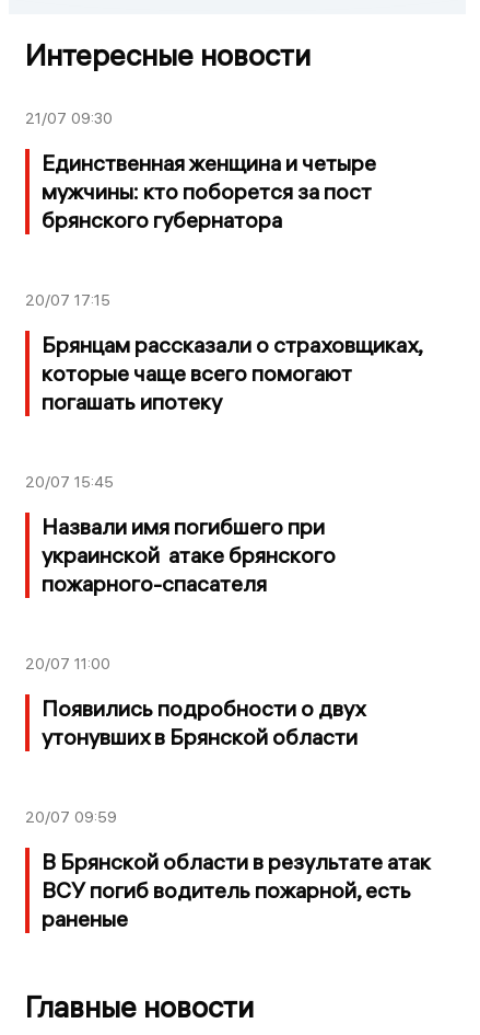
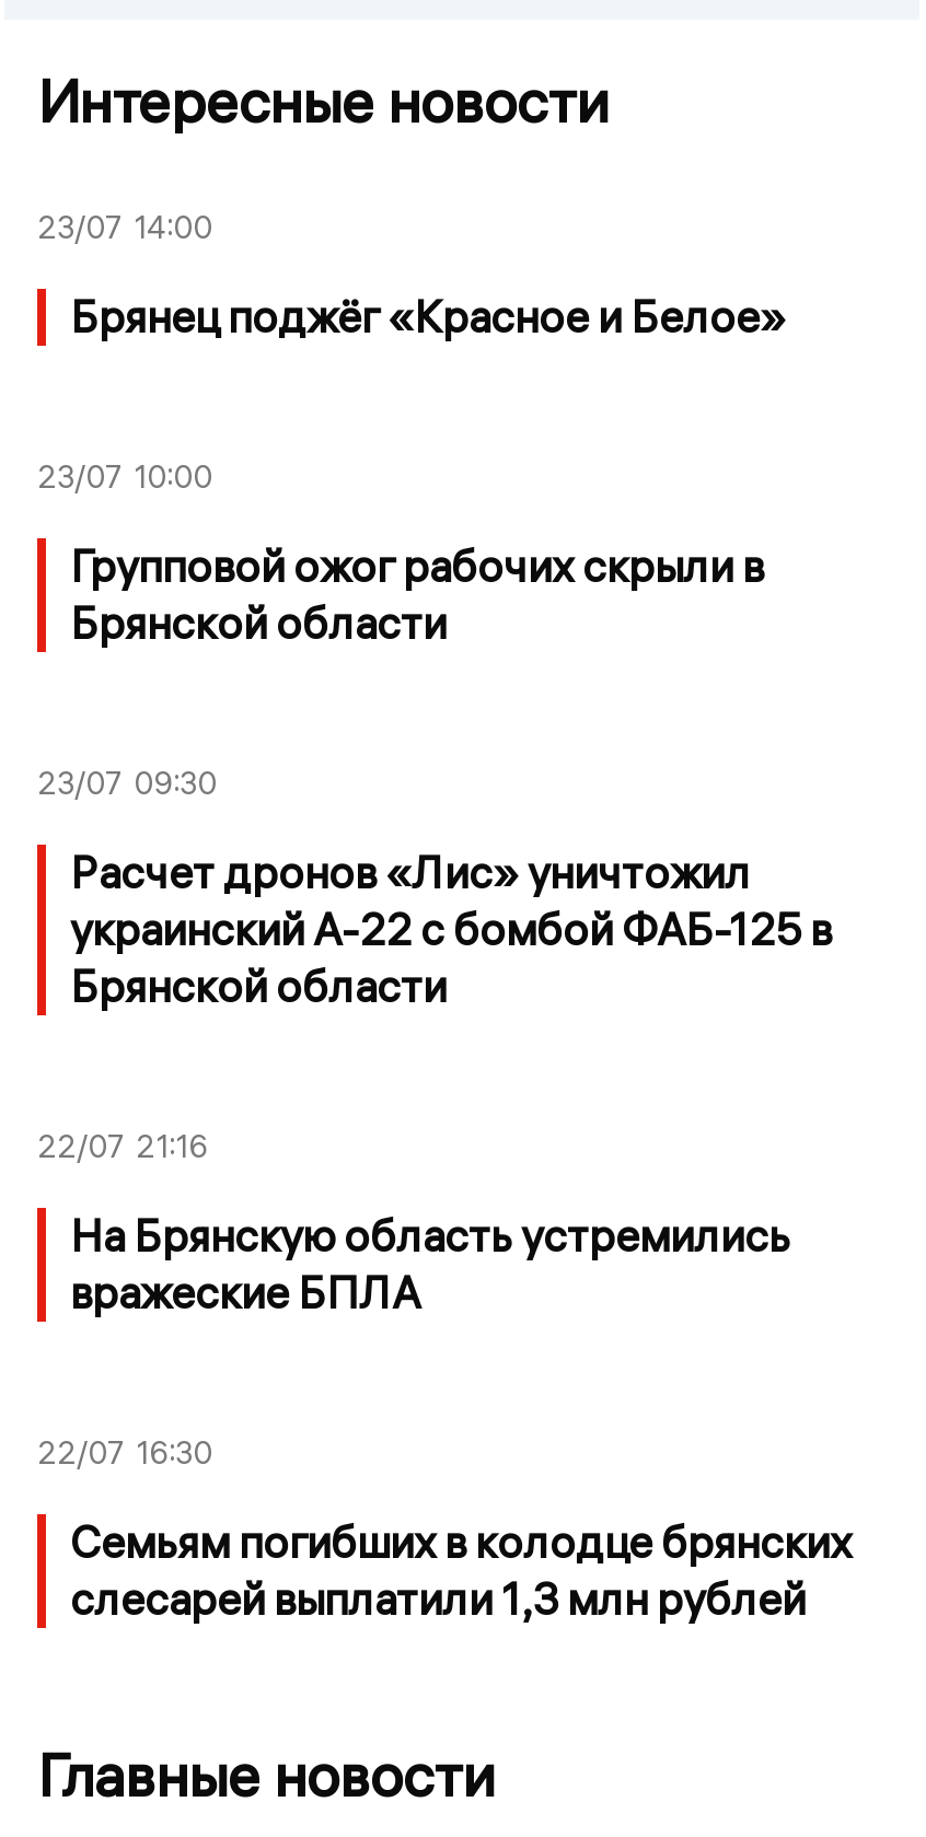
- 21/07 09:30
+ 23/07 14:00

- Единственная женщина и четыре
- мужчины: кто поборется за пост
- брянского губернатора
+ Брянец поджёг «Красное и Белое»

- 20/07 17:15
+ 23/07 10:00

- Брянцам рассказали о страховщиках,
- которые чаще всего помогают
- погашать ипотеку
+ Групповой ожог рабочих скрыли в
+ Брянской области

- 20/07 15:45
+ 23/07 09:30

- Назвали имя погибшего при
- украинской атаке брянского
- пожарного-спасателя
+ Расчет дронов «Лис» уничтожил
+ украинский А-22 с бомбой ФАБ-125 в
+ Брянской области

- 20/07 11:00
+ 22/07 21:16

- Появились подробности о двух
- утонувших в Брянской области
+ На Брянскую область устремились
+ вражеские БПЛА

- 20/07 09:59
+ 22/07 16:30

- В Брянской области в результате атак
- ВСУ погиб водитель пожарной, есть
- раненые
+ Семьям погибших в колодце брянских
+ слесарей выплатили 1,3 млн рублей
